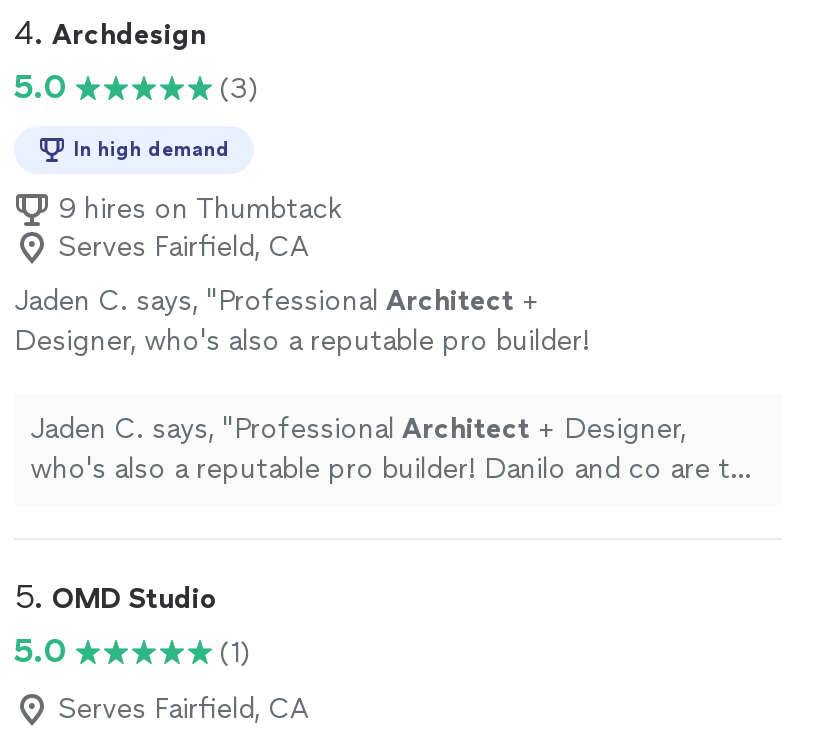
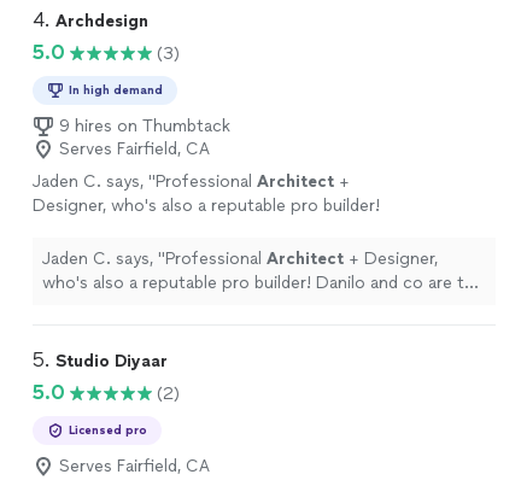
- 5. OMD Studio
+ 5. Studio Diyaar

- (1)
+ (2)
+ Licensed pro
